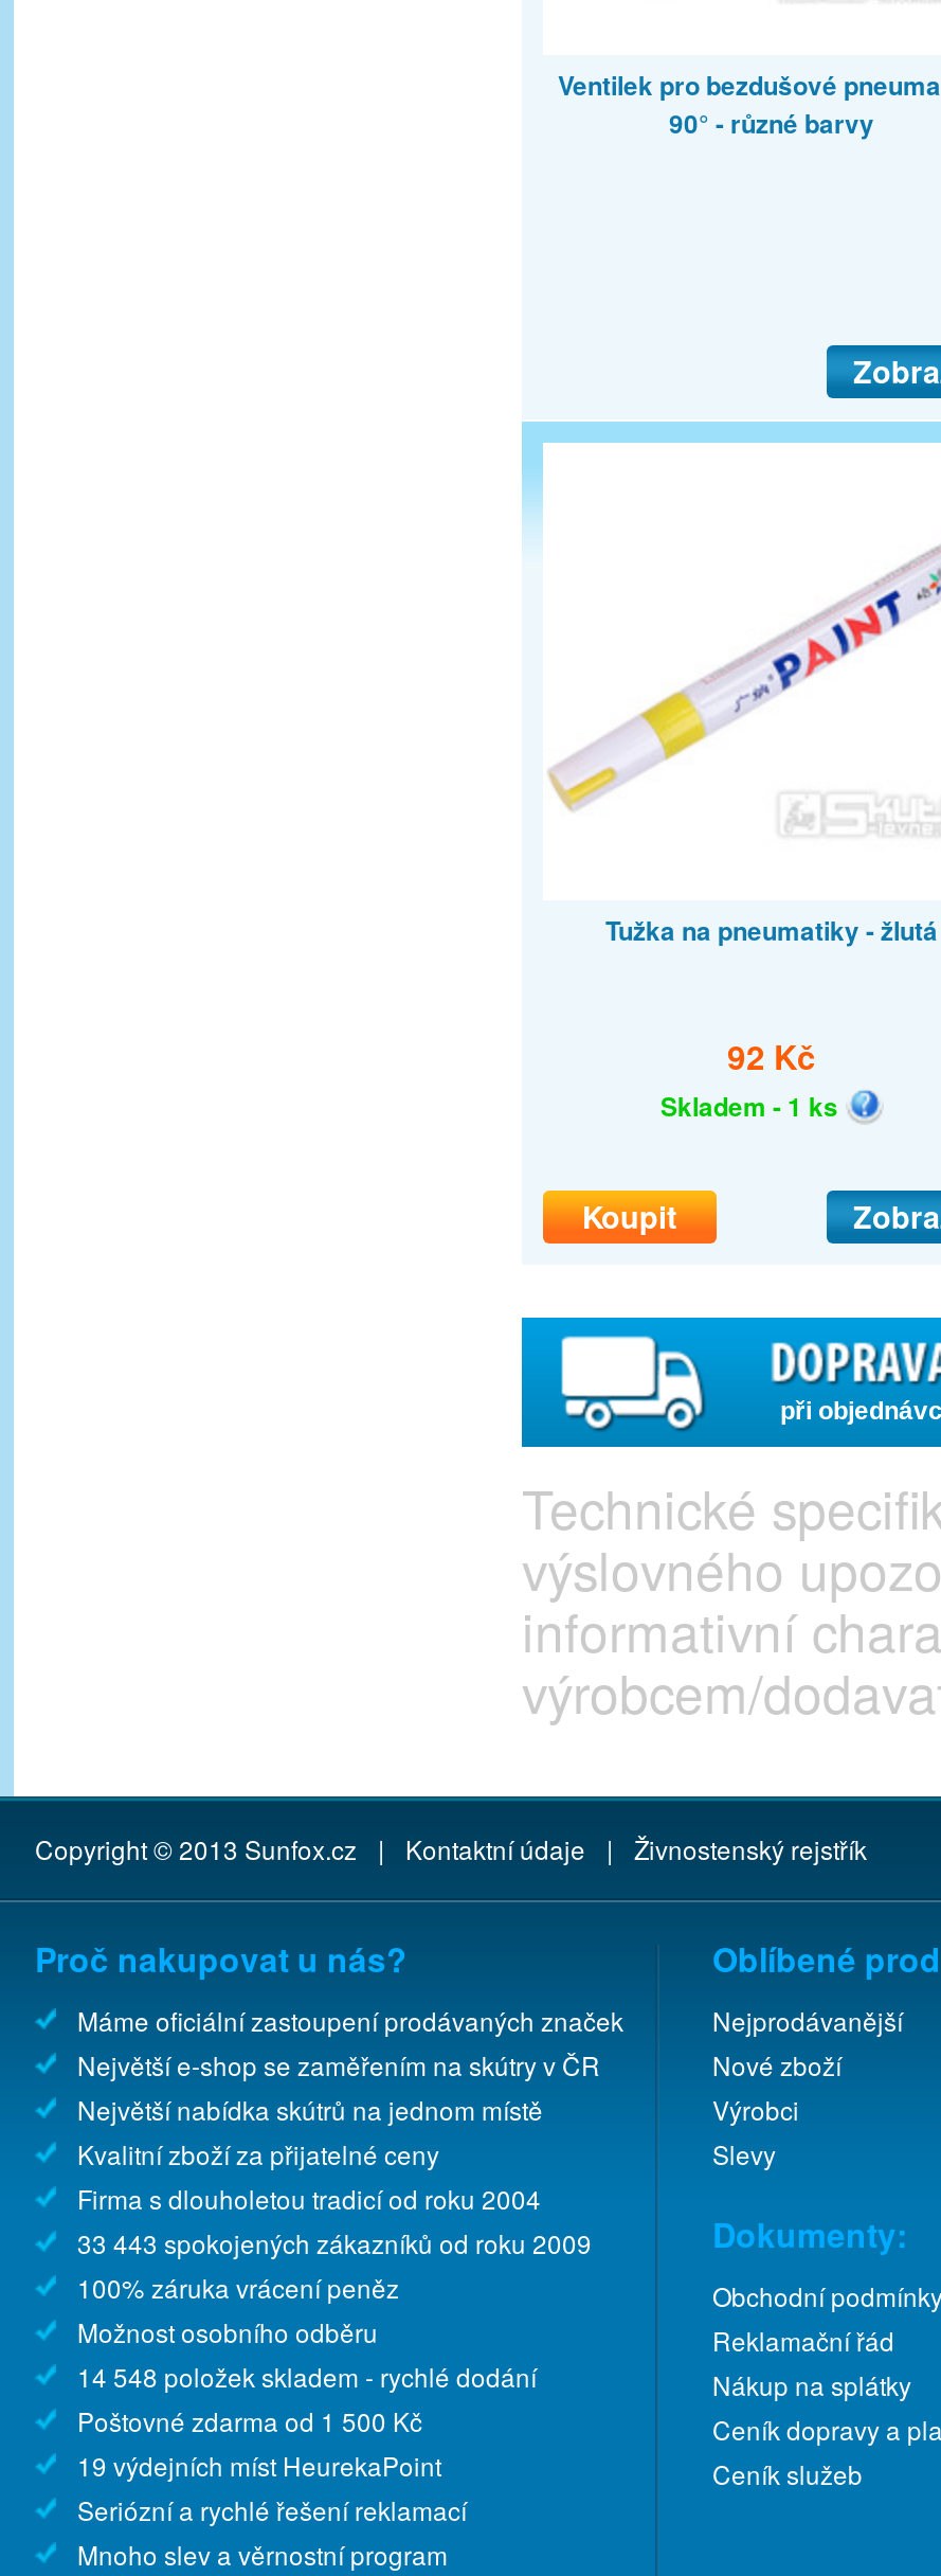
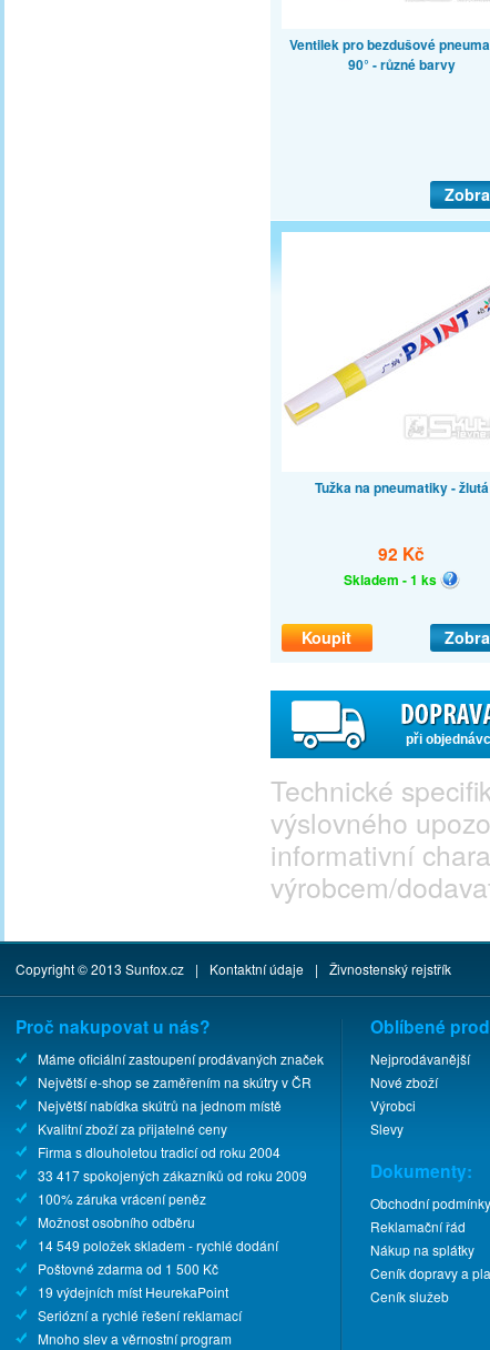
- 33 443 spokojených zákazníků od roku 2009
+ 33 417 spokojených zákazníků od roku 2009

- 14 548 položek skladem - rychlé dodání
+ 14 549 položek skladem - rychlé dodání
